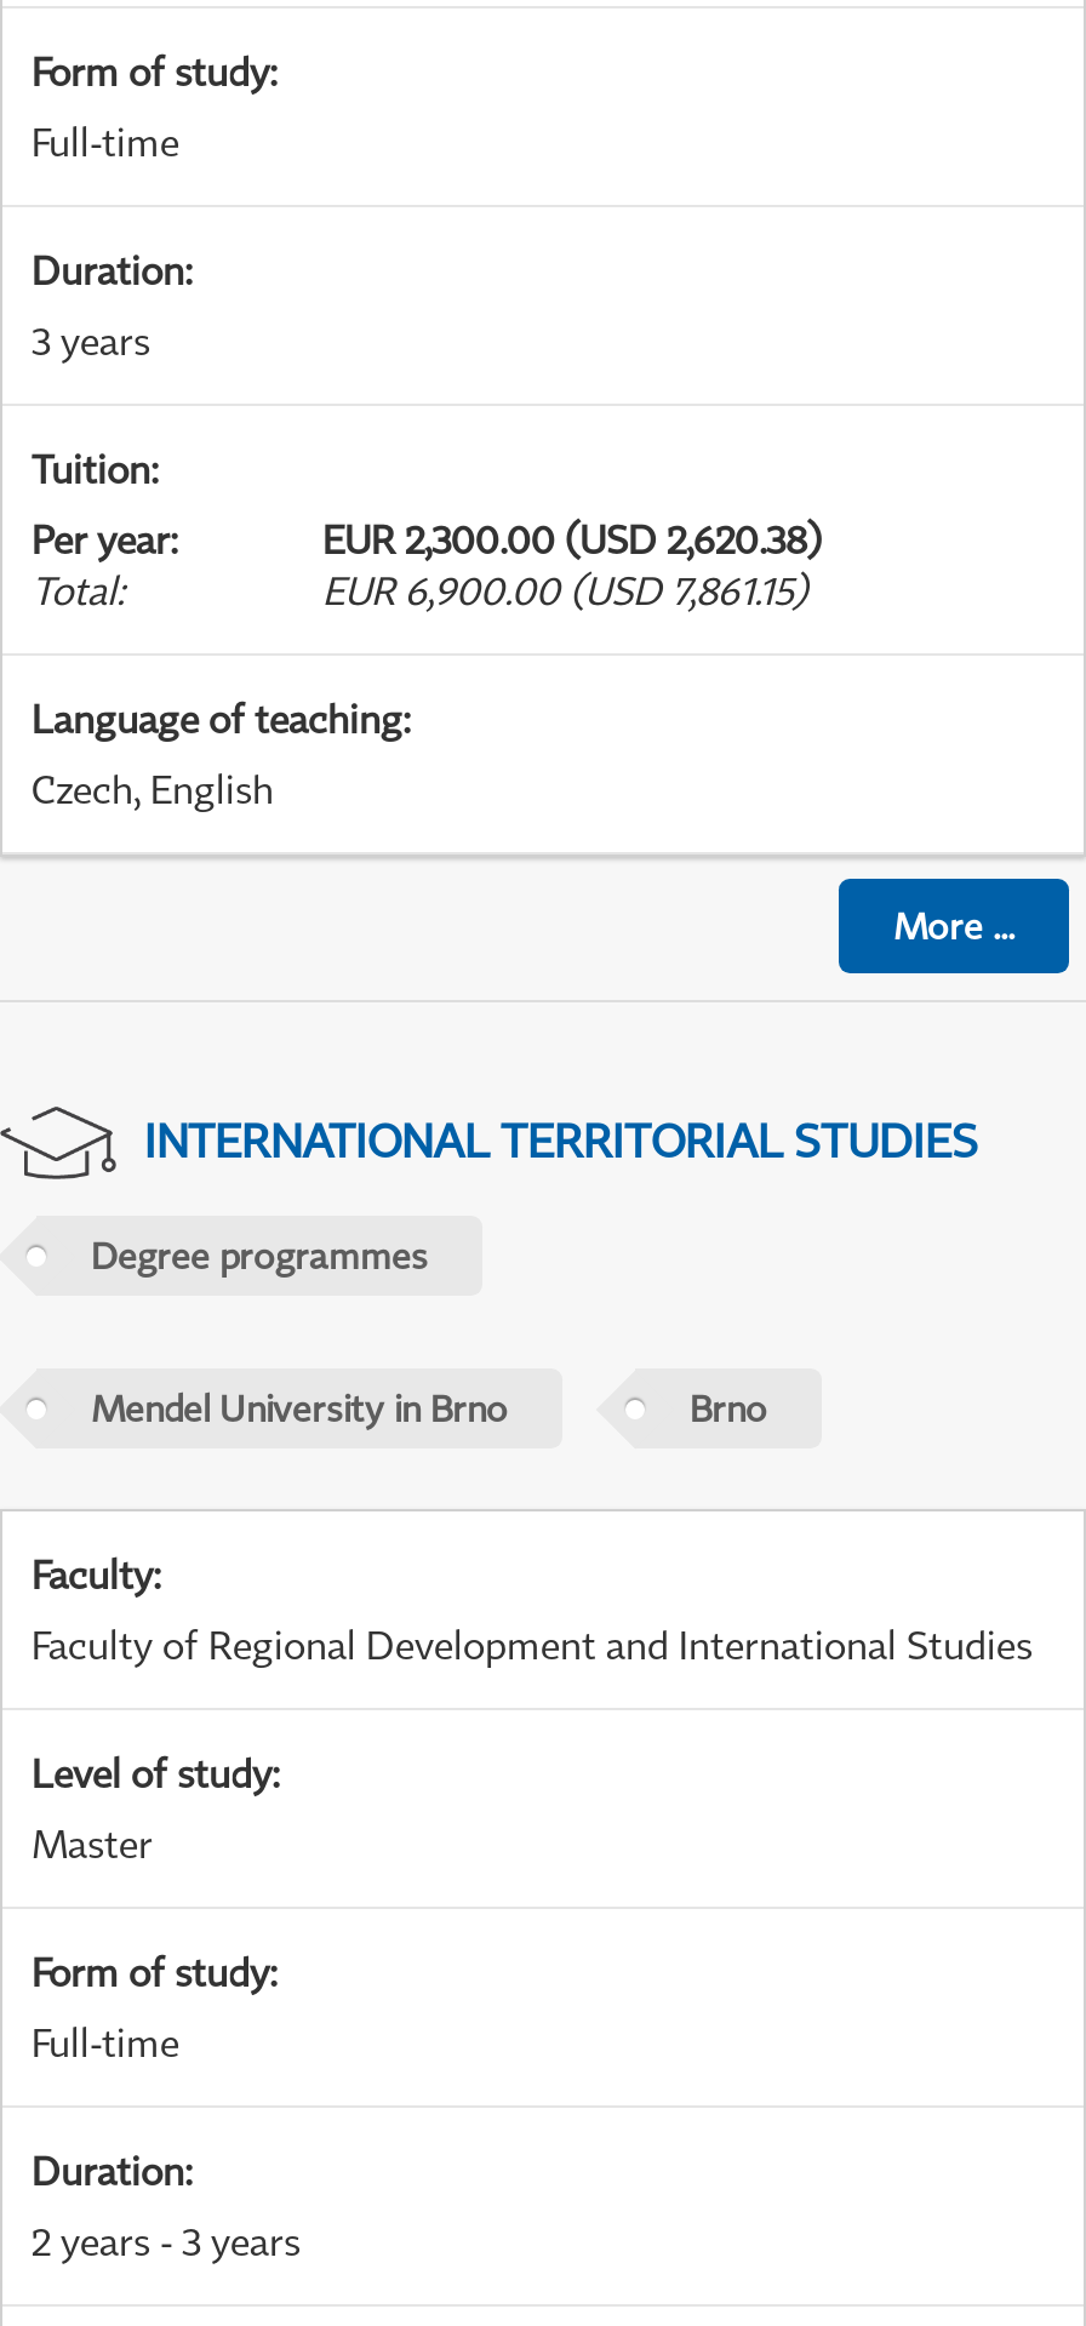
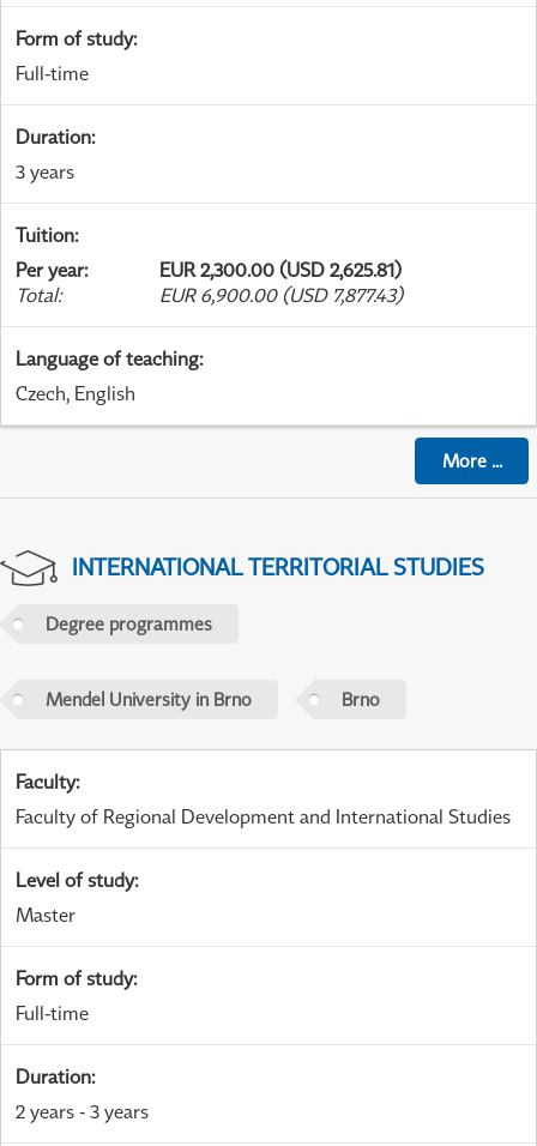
- EUR 2,300.00 (USD 2,620.38)
+ EUR 2,300.00 (USD 2,625.81)

- EUR 6,900.00 (USD 7,861.15)
+ EUR 6,900.00 (USD 7,877.43)
